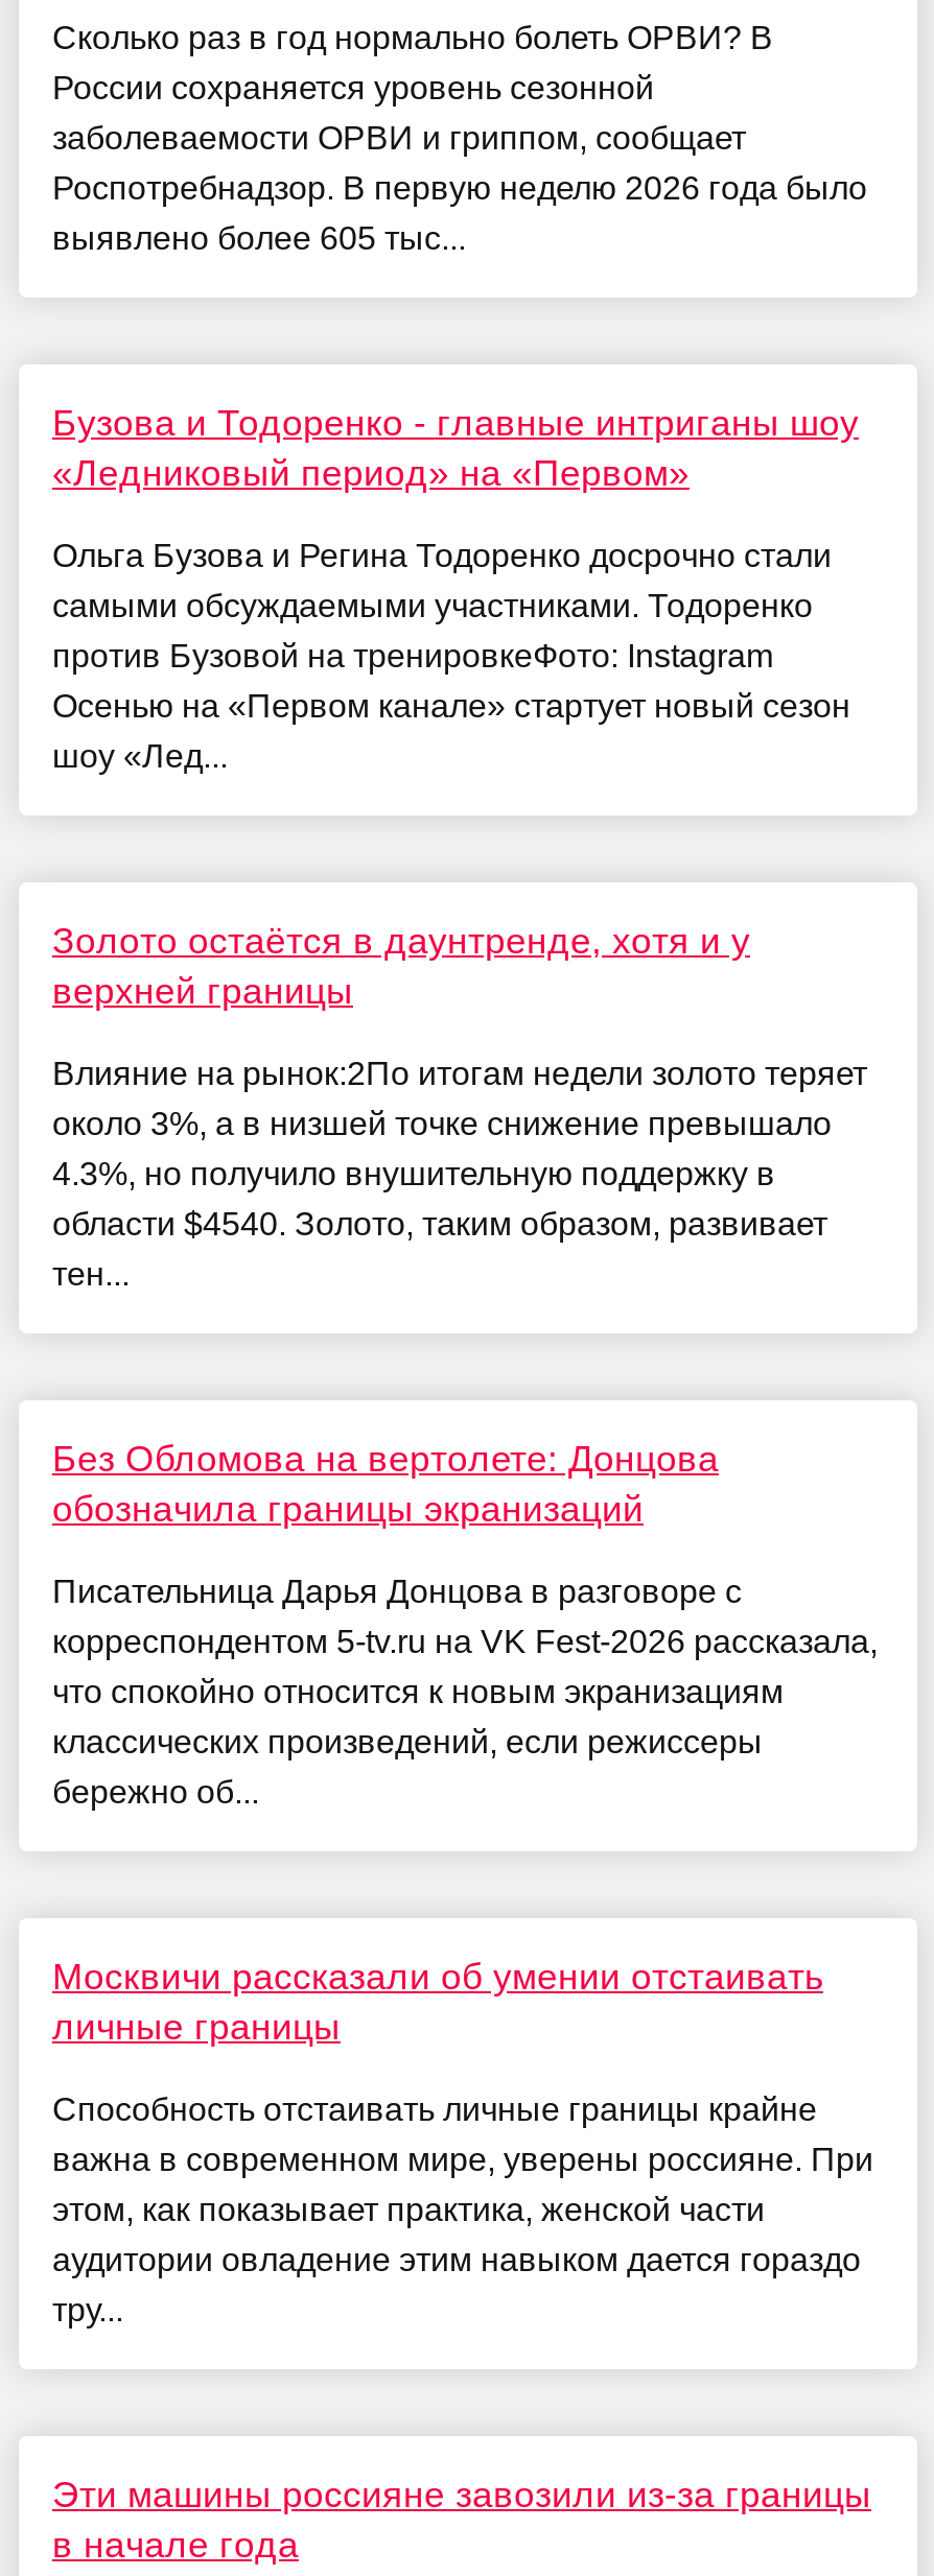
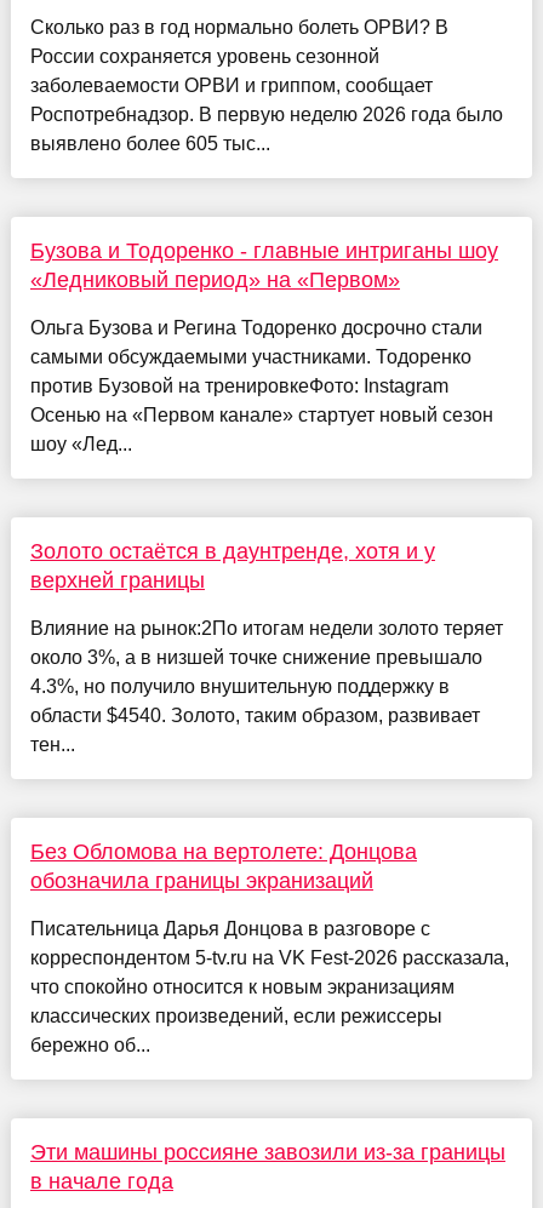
- Москвичи рассказали об умении отстаивать
- личные границы
- Способность отстаивать личные границы крайне
- важна в современном мире, уверены россияне. При
- этом, как показывает практика, женской части
- аудитории овладение этим навыком дается гораздо
- тру...
